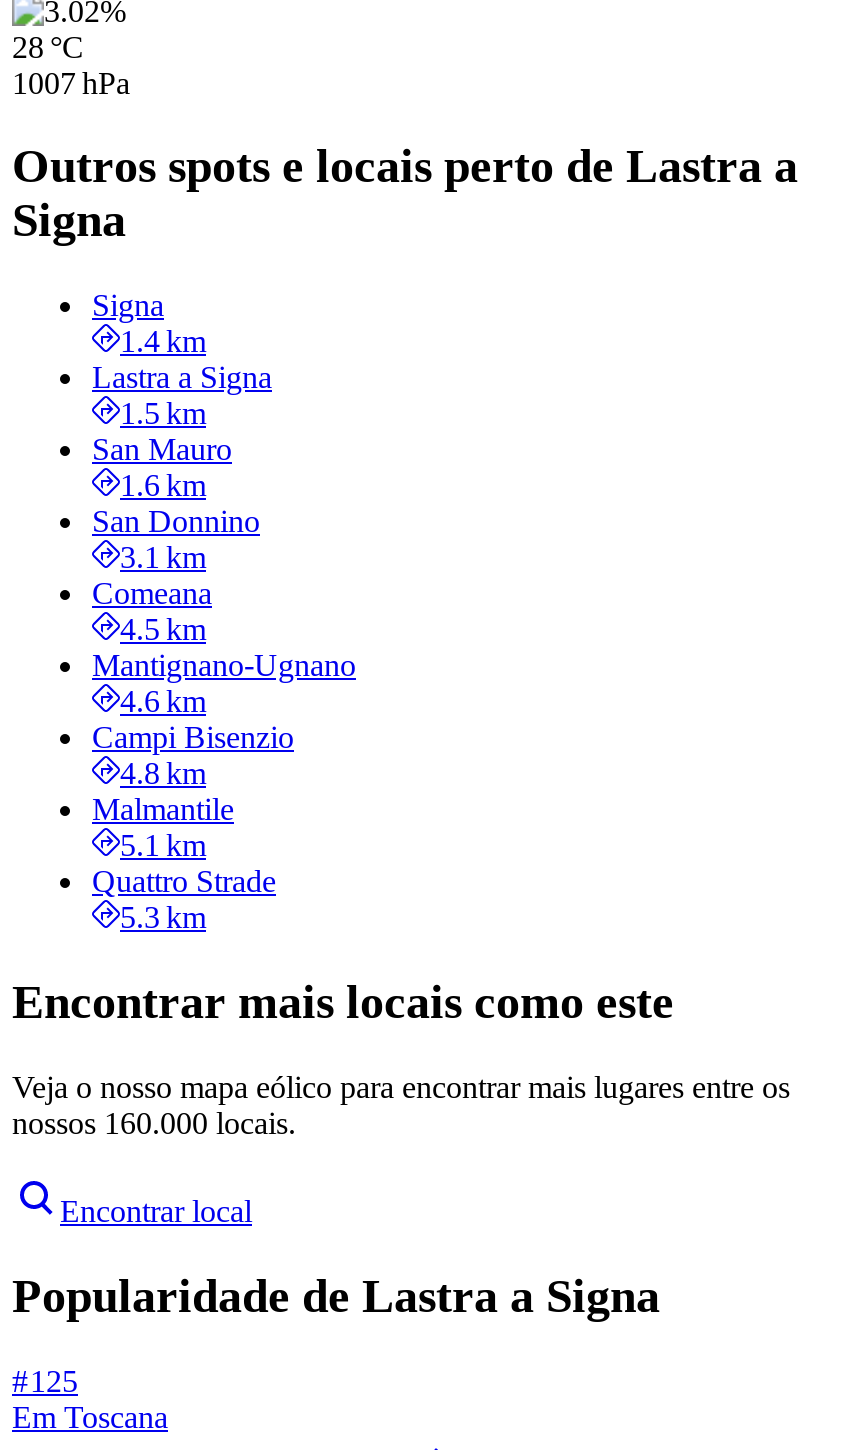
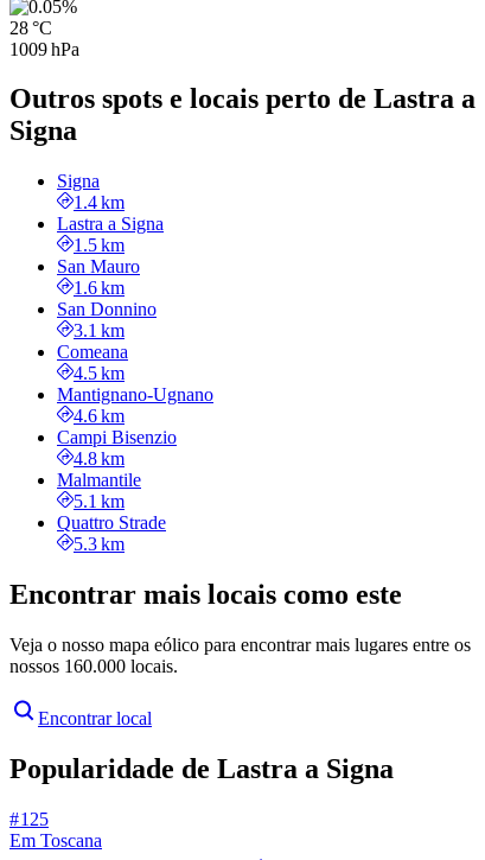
- 1007 hPa
+ 1009 hPa
